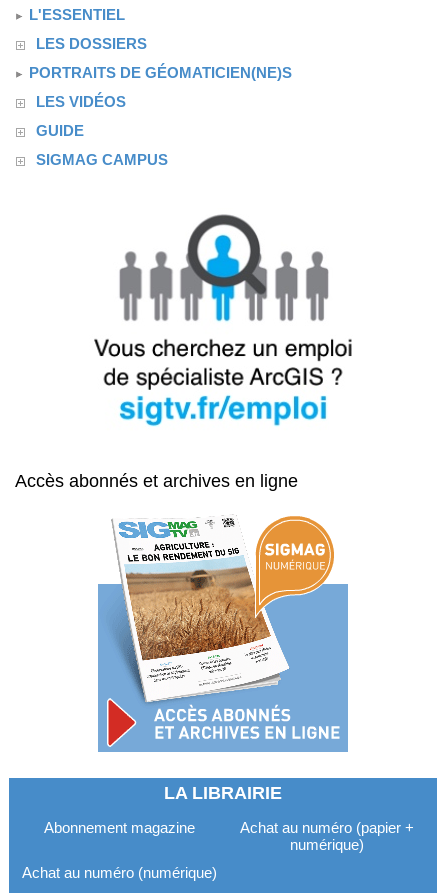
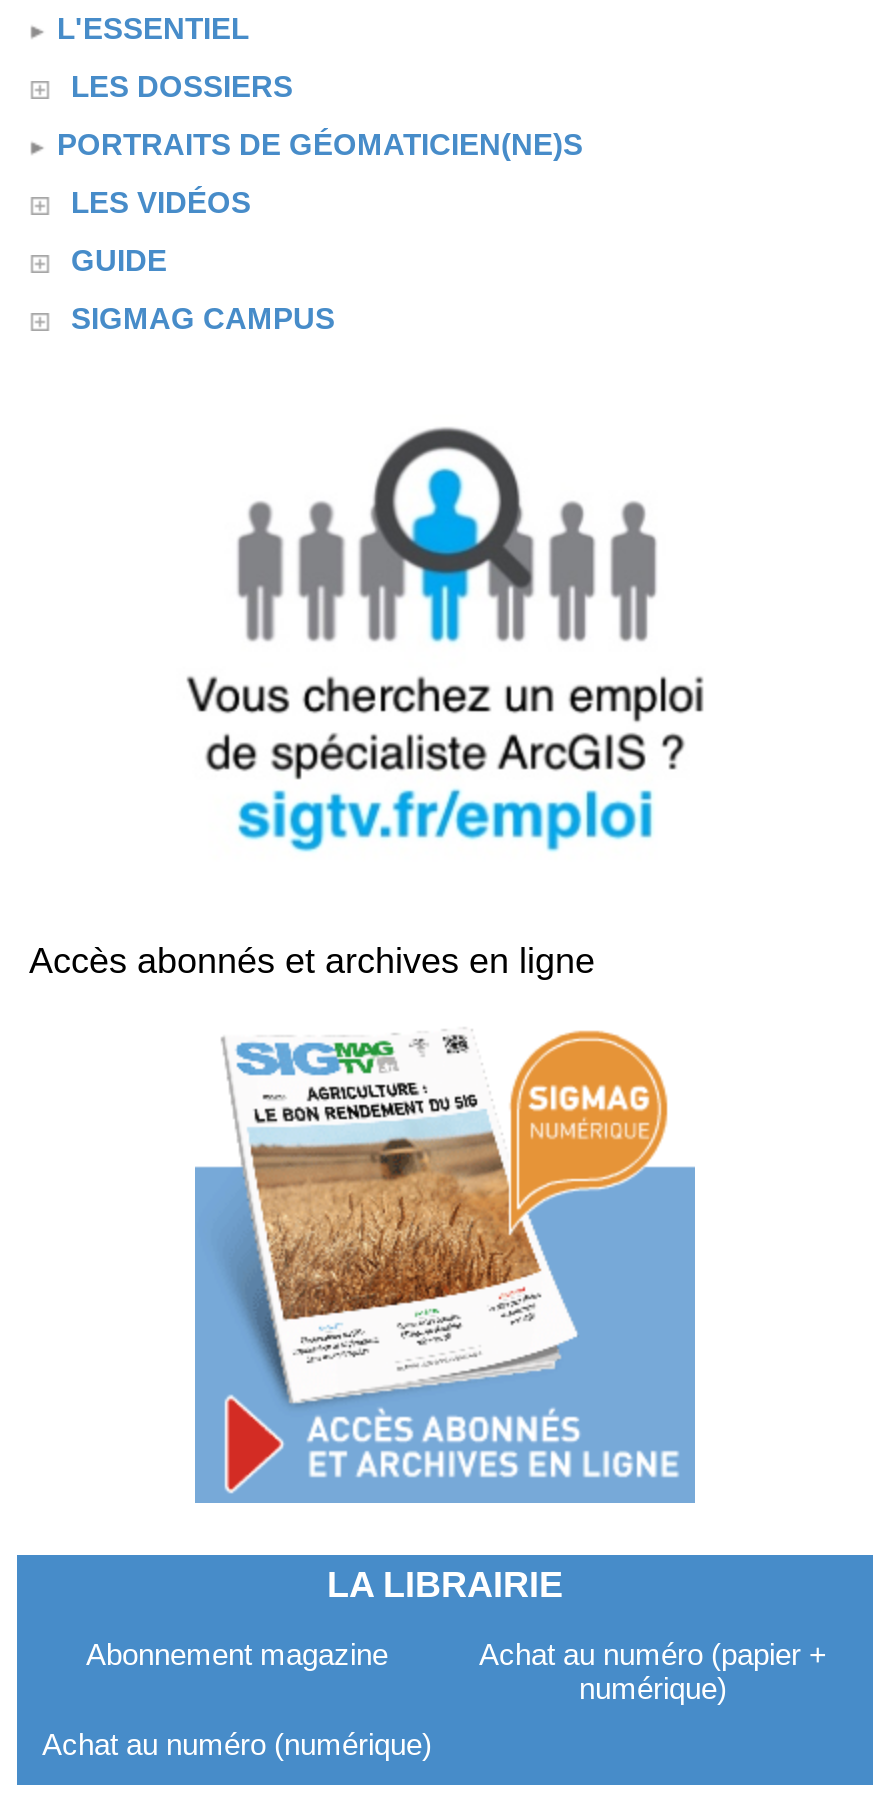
- [image]
+ [image]
